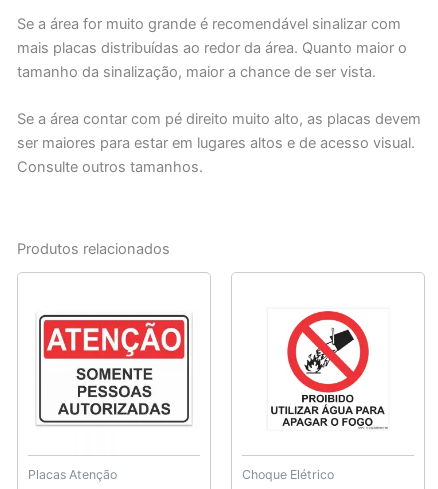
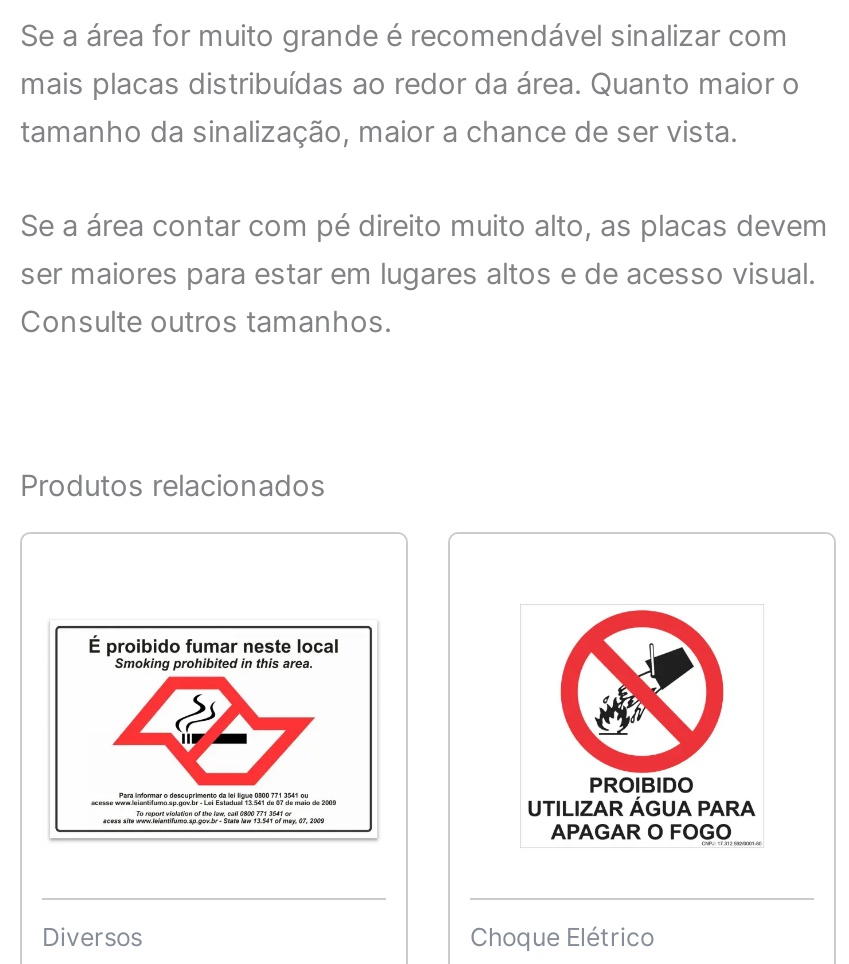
- [image]
+ [image]

- Placas Atenção
+ Diversos
